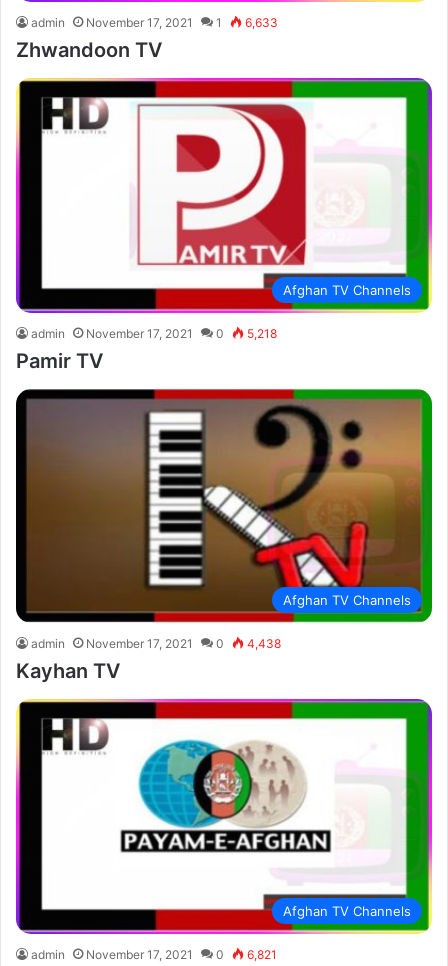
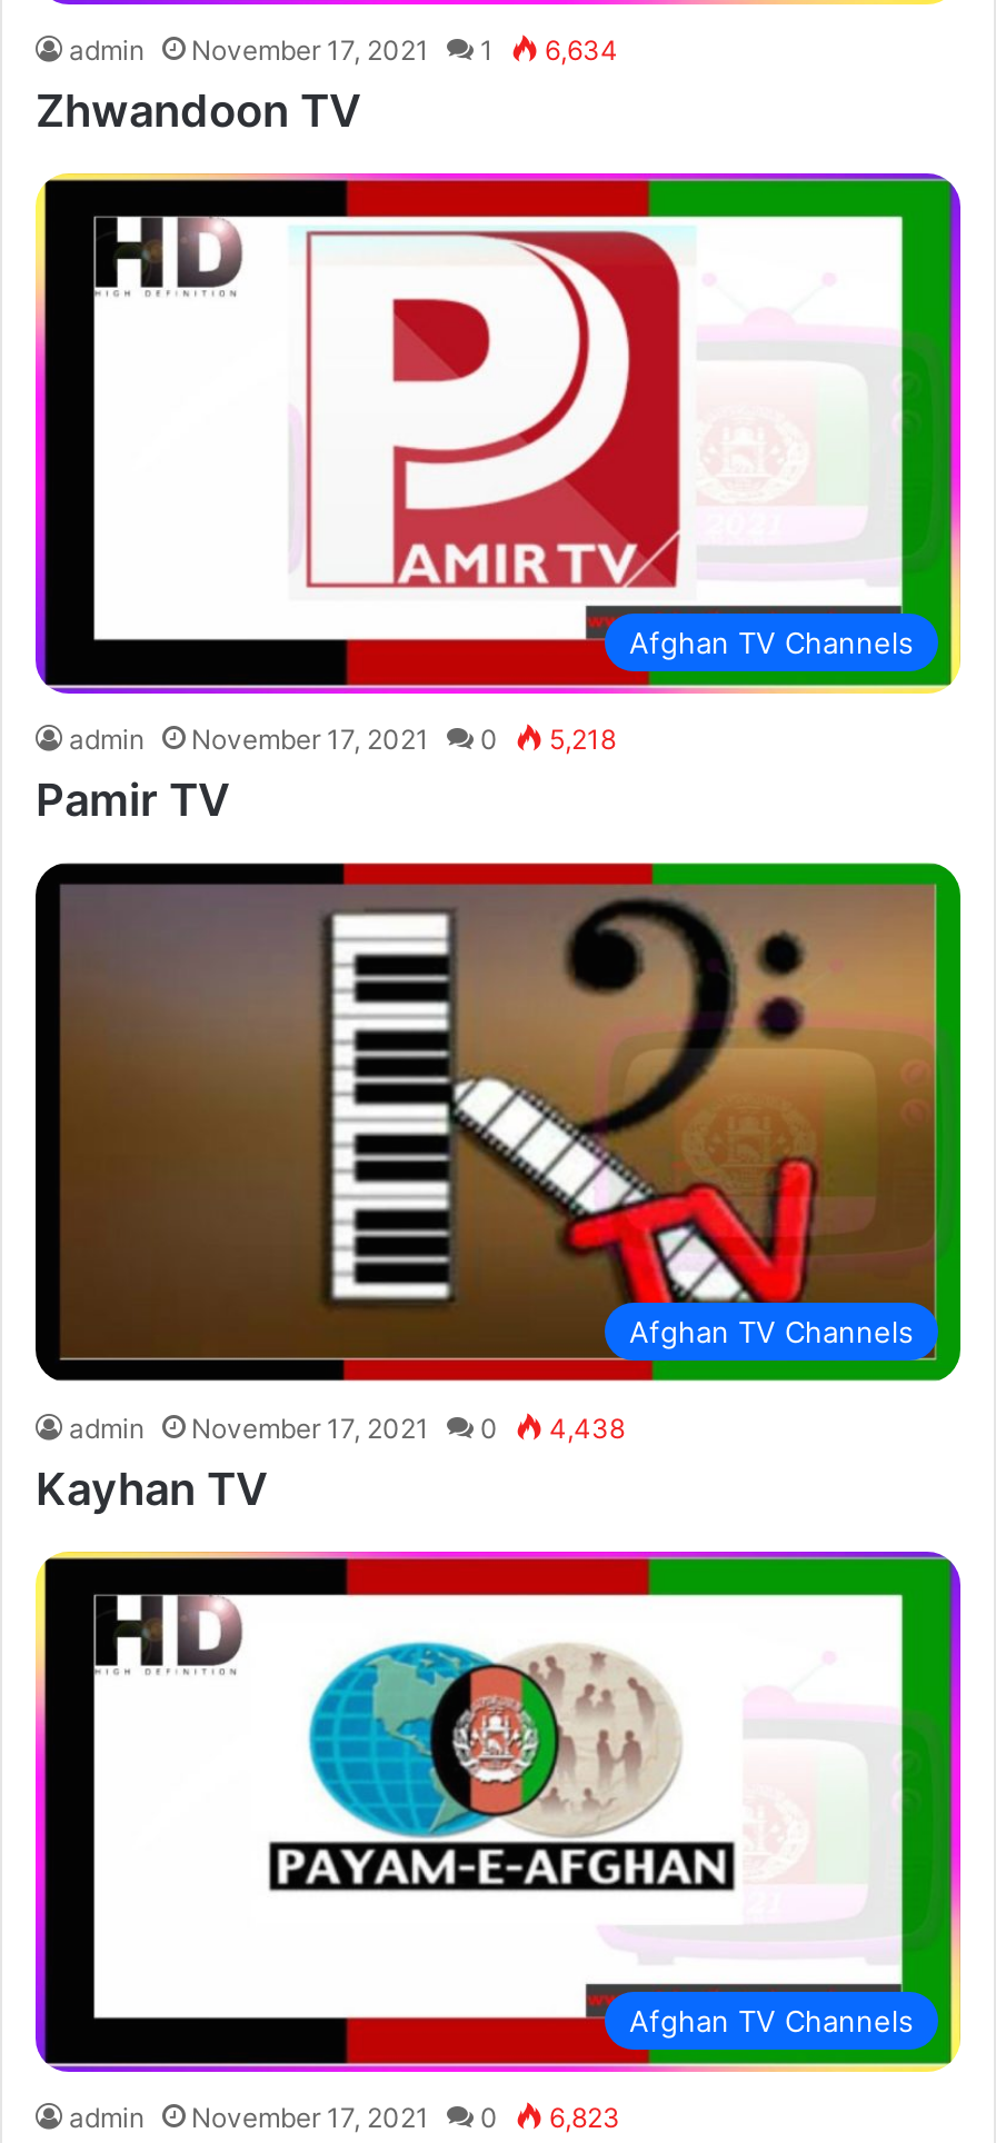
- admin November 17, 2021 1 6,633
+ admin November 17, 2021 1 6,634

- admin November 17, 2021 0 6,821
+ admin November 17, 2021 0 6,823
